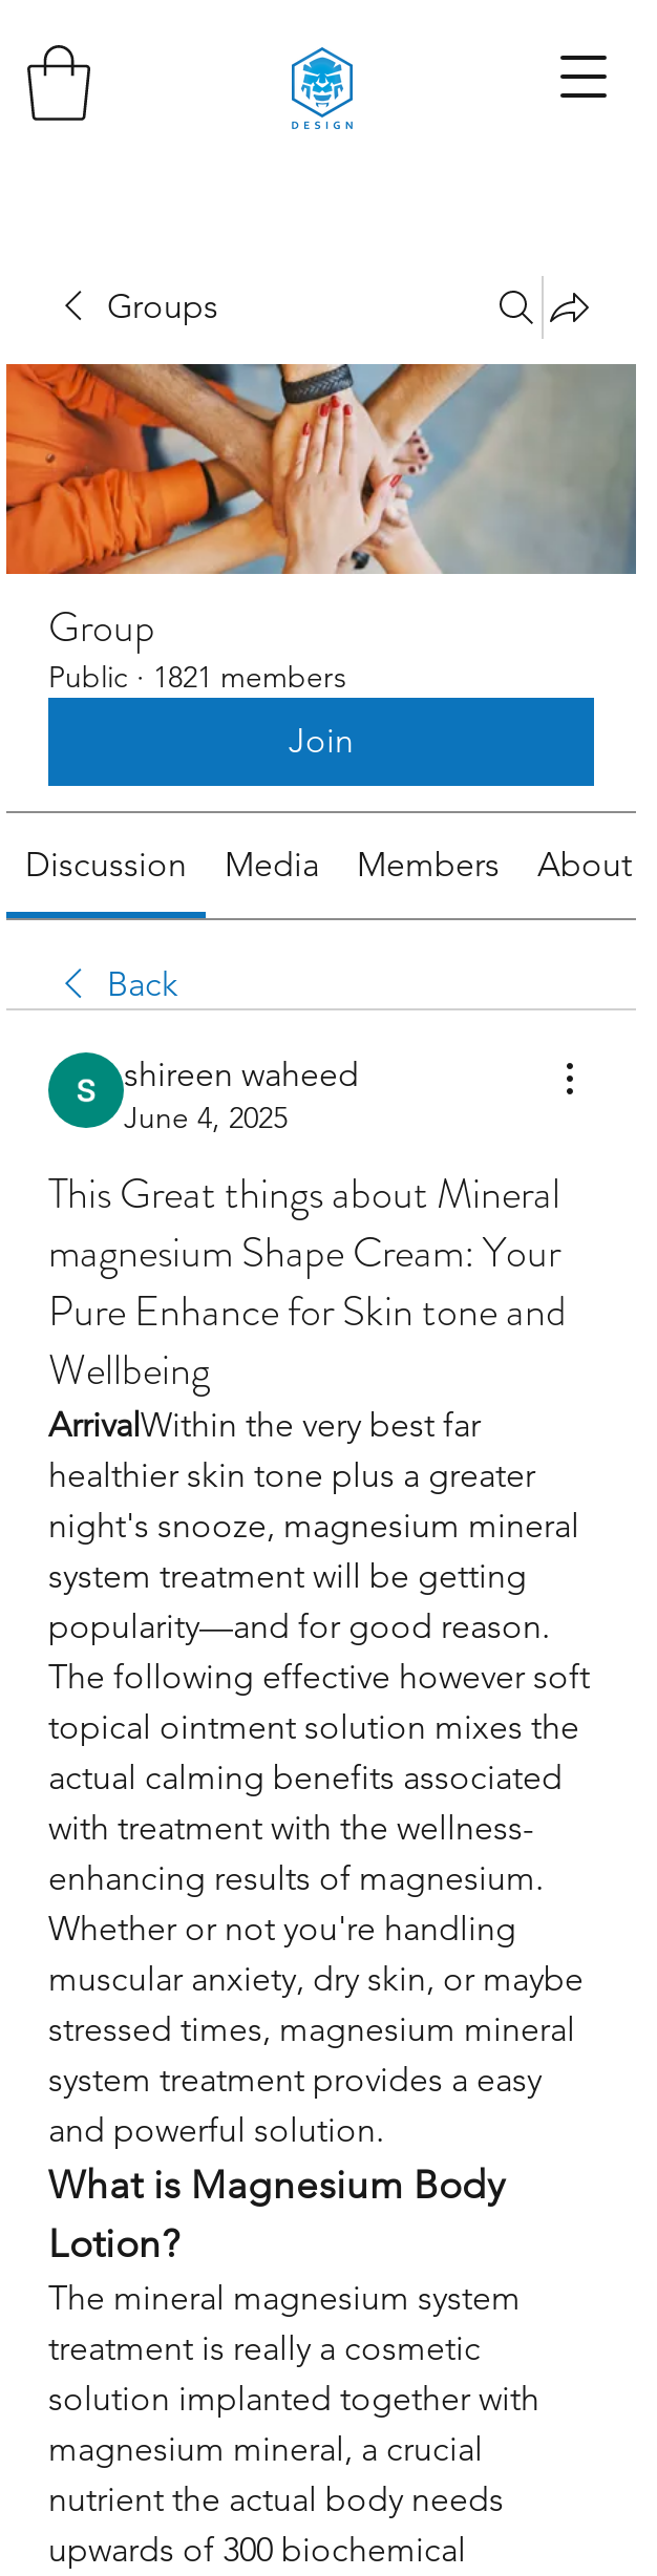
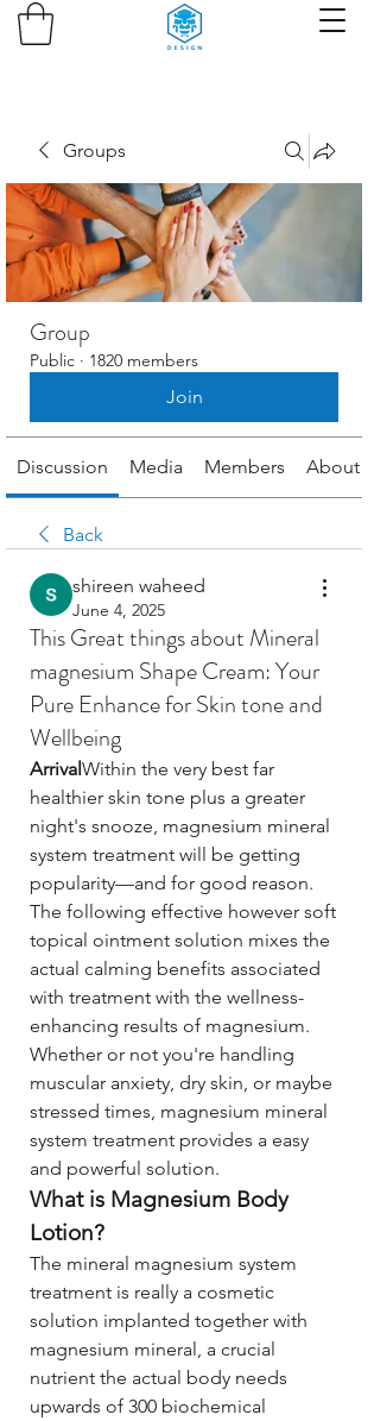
- Public · 1821 members
+ Public · 1820 members
